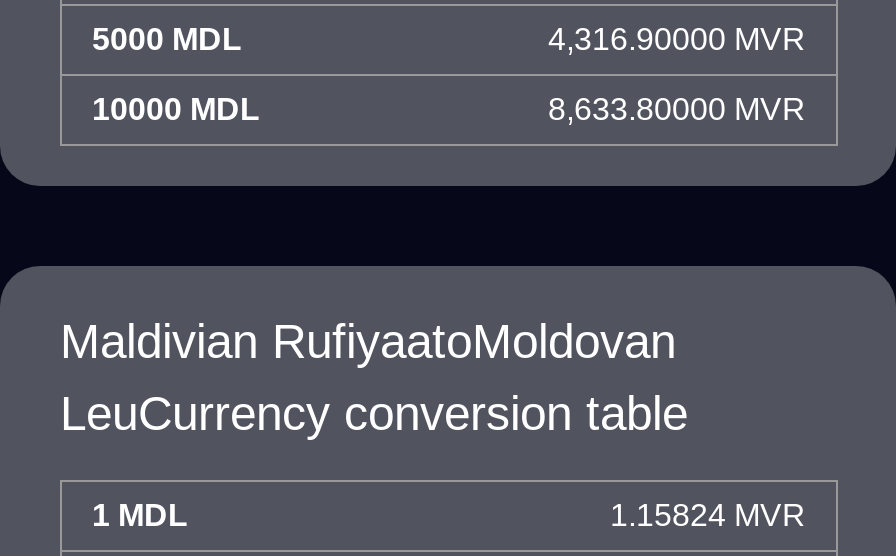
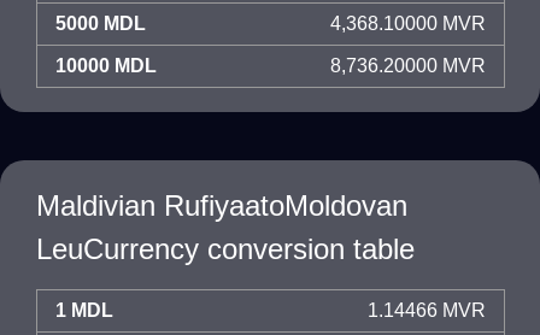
- 4,316.90000 MVR
+ 4,368.10000 MVR

- 8,633.80000 MVR
+ 8,736.20000 MVR

- 1.15824 MVR
+ 1.14466 MVR
